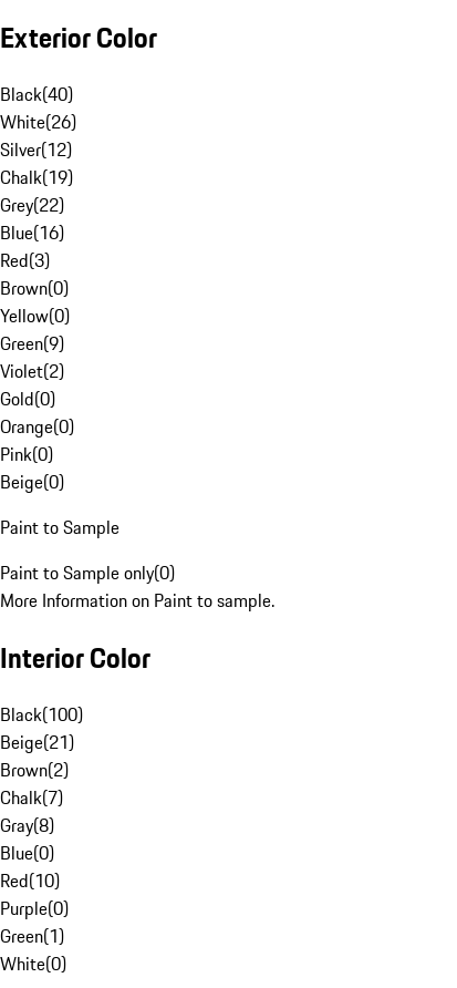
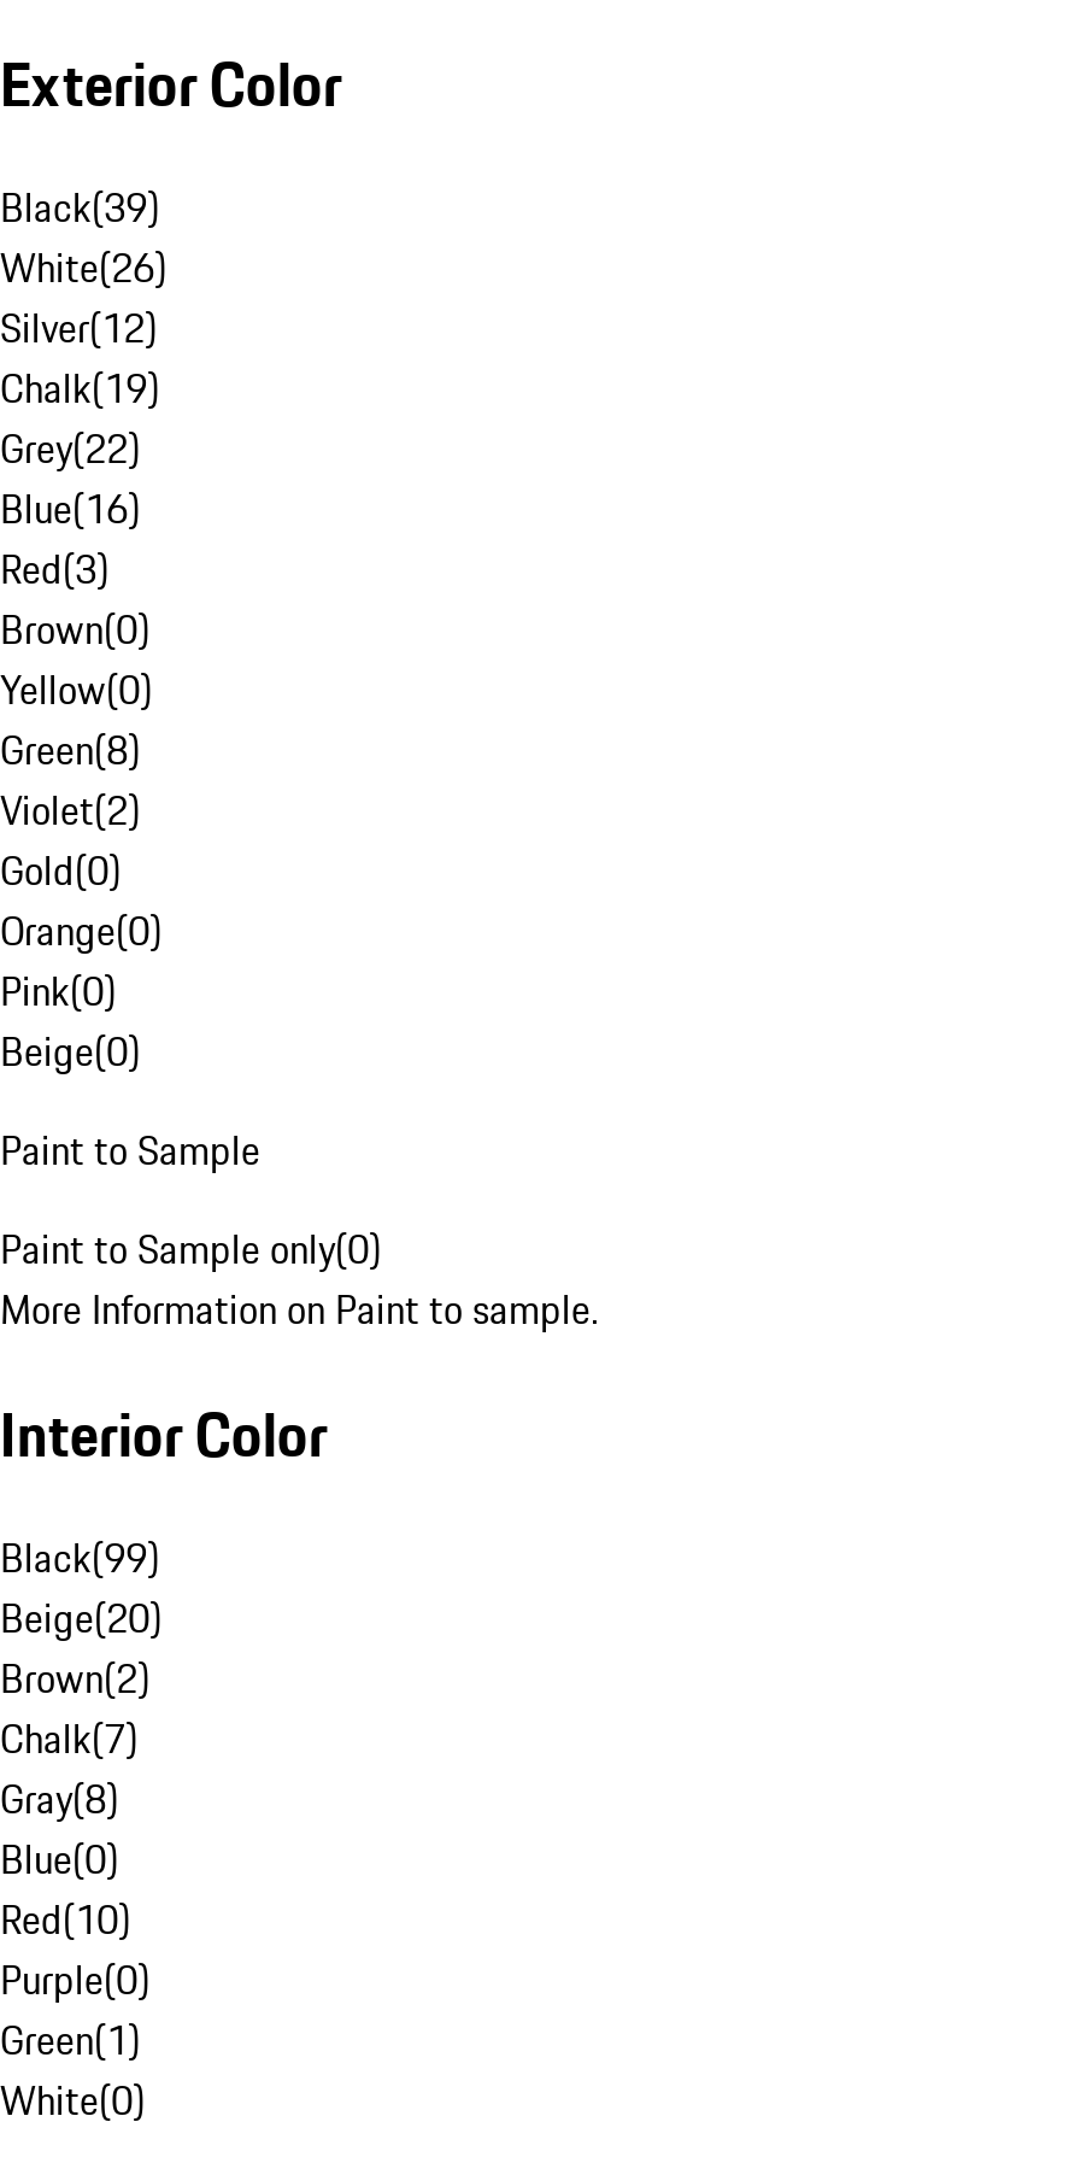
- Black(40)
+ Black(39)

- Green(9)
+ Green(8)

- Black(100)
+ Black(99)

- Beige(21)
+ Beige(20)
